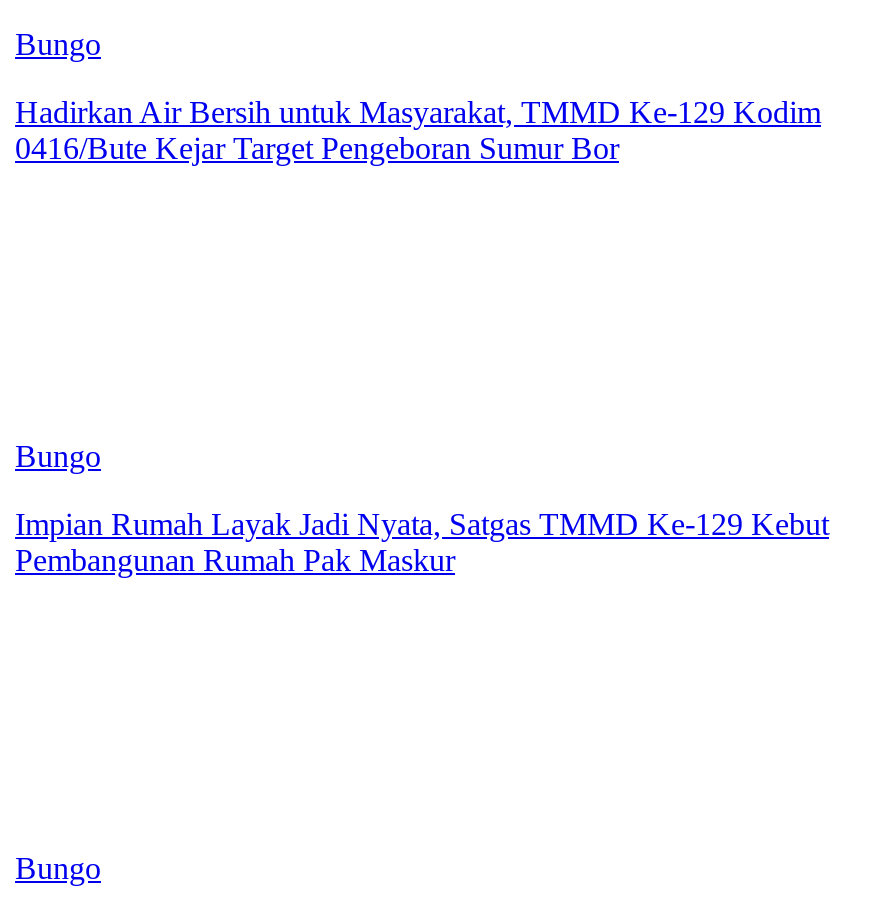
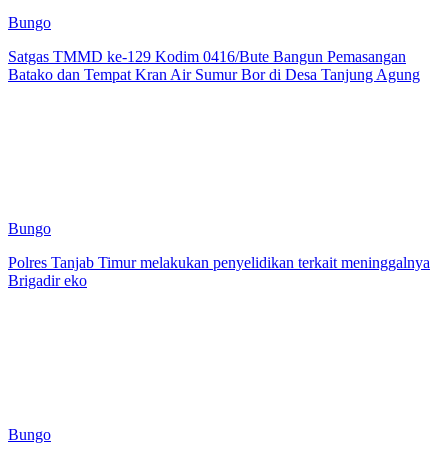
- Hadirkan Air Bersih untuk Masyarakat, TMMD Ke-129 Kodim
- 0416/Bute Kejar Target Pengeboran Sumur Bor
+ Satgas TMMD ke-129 Kodim 0416/Bute Bangun Pemasangan
+ Batako dan Tempat Kran Air Sumur Bor di Desa Tanjung Agung

- Impian Rumah Layak Jadi Nyata, Satgas TMMD Ke-129 Kebut
- Pembangunan Rumah Pak Maskur
+ Polres Tanjab Timur melakukan penyelidikan terkait meninggalnya
+ Brigadir eko
